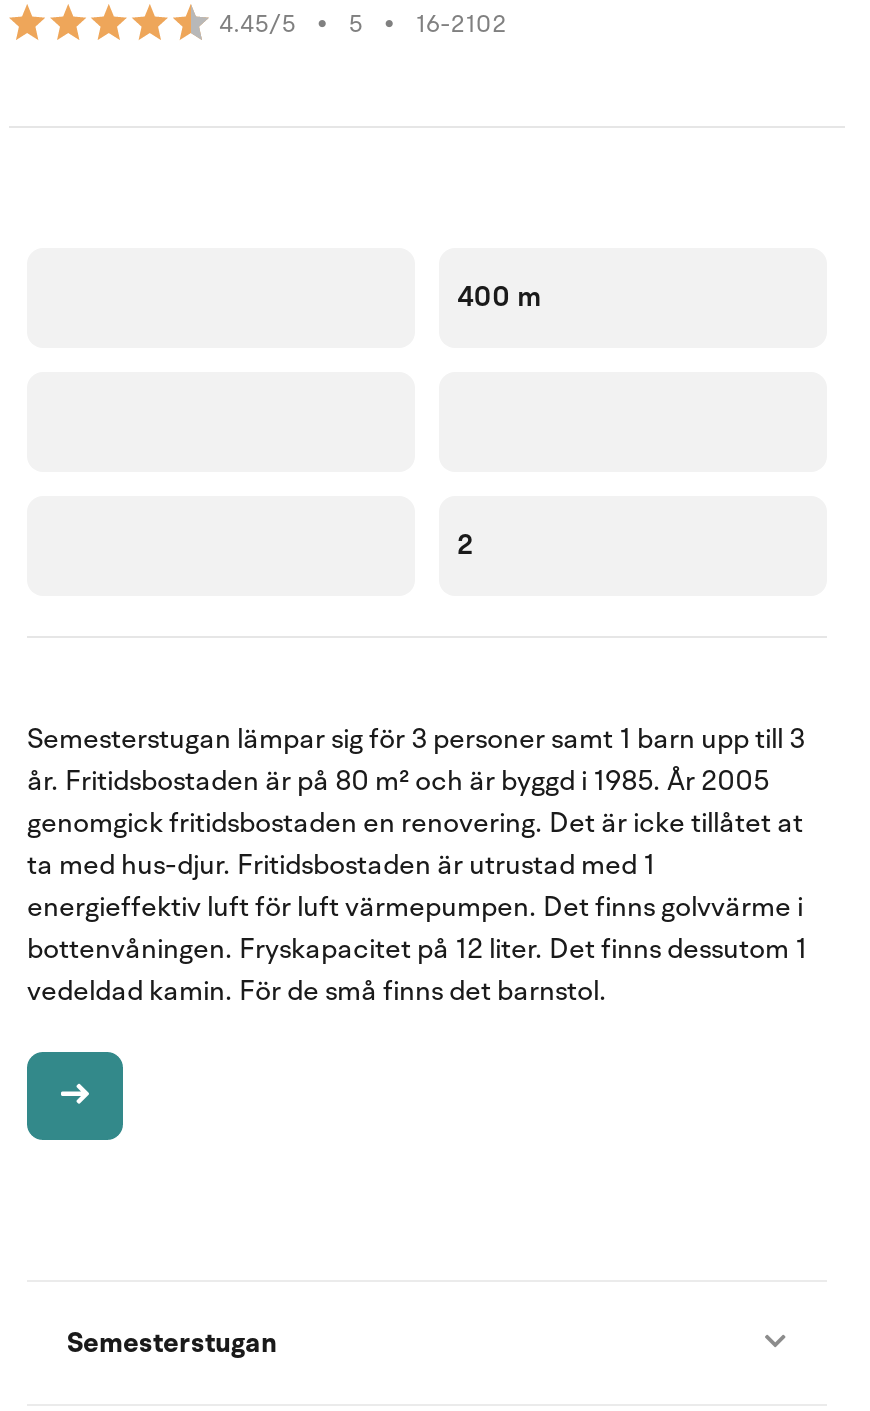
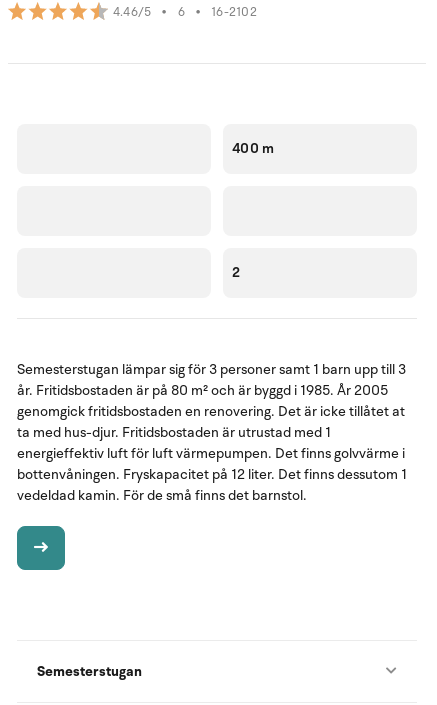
- 4.45/5
+ 4.46/5

- 5
+ 6
